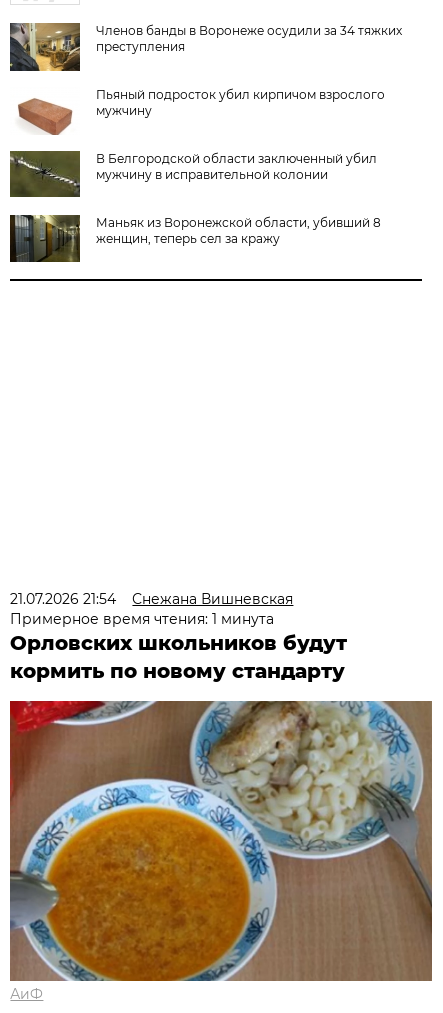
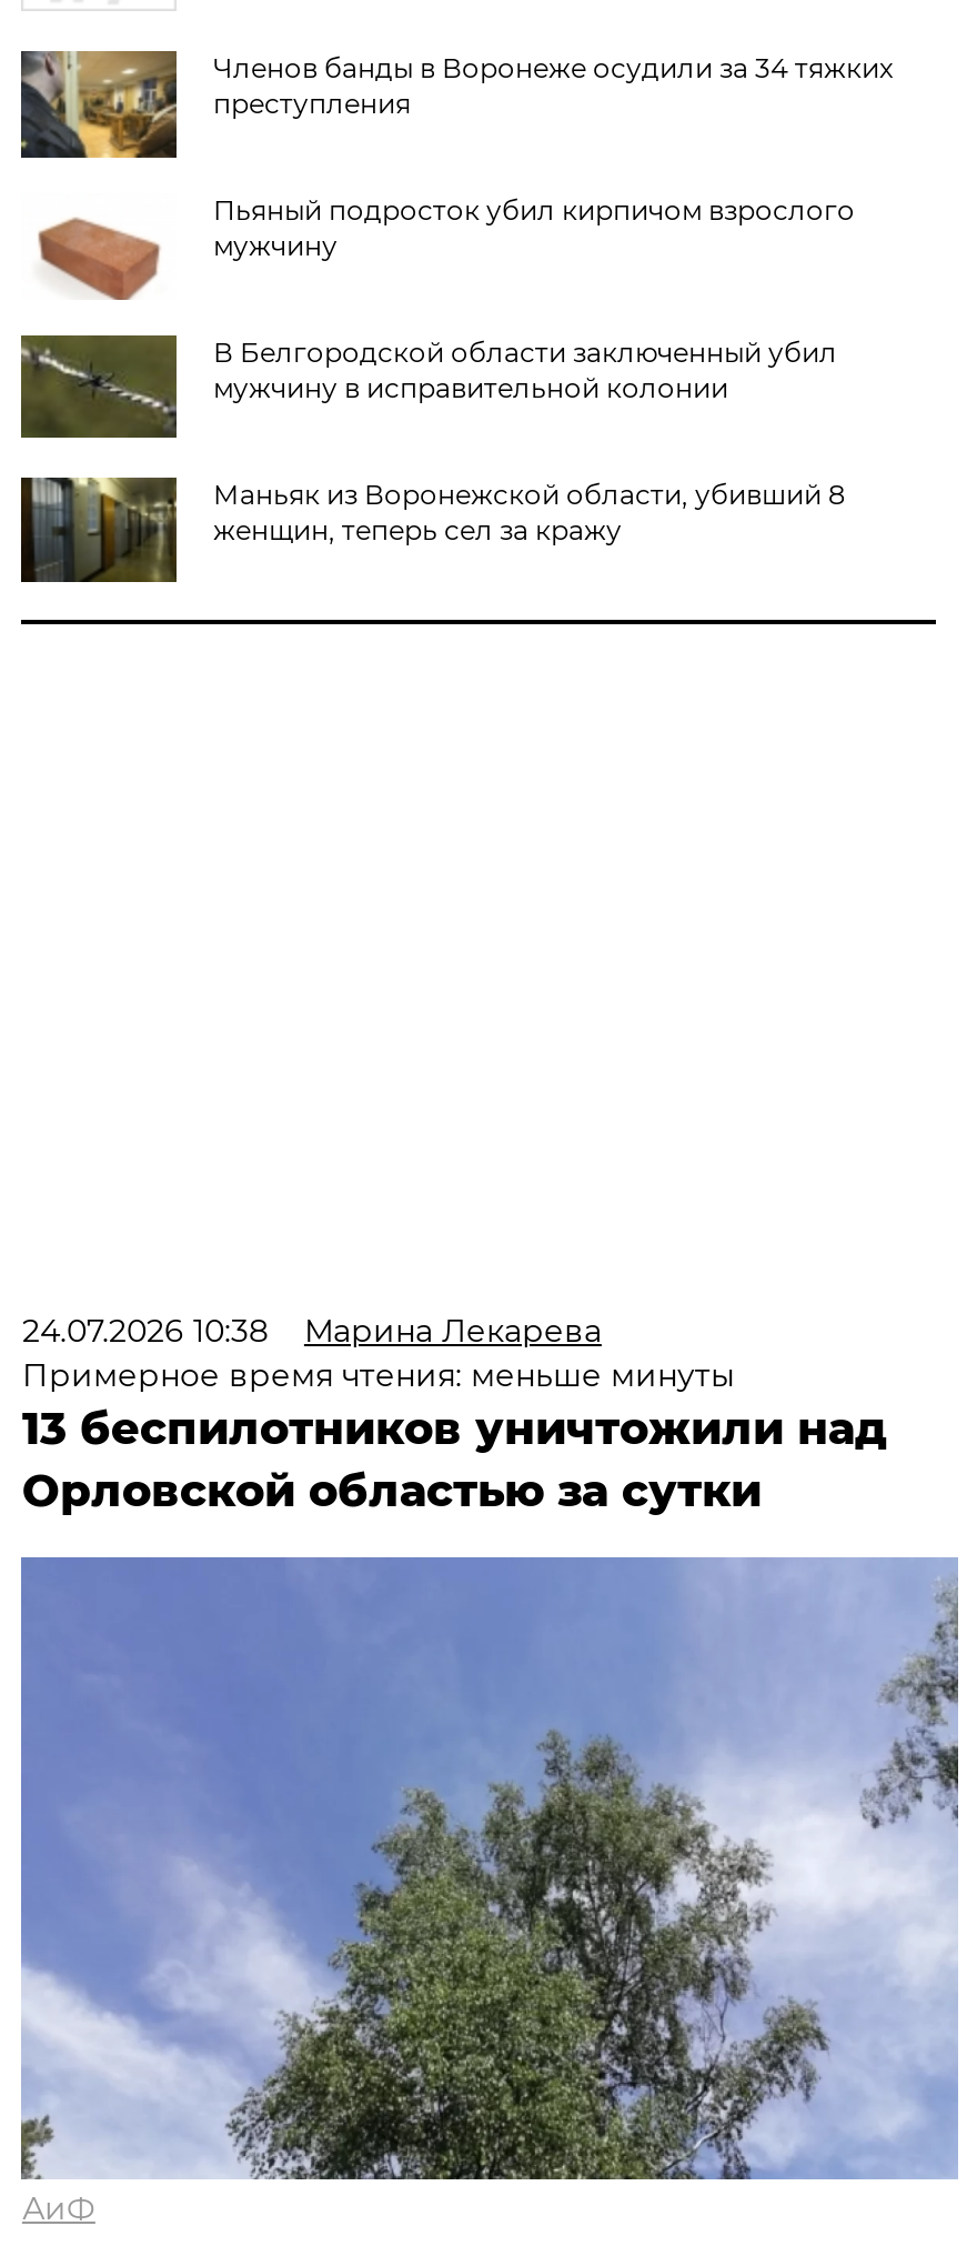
- 21.07.2026 21:54
- Снежана Вишневская
- Примерное время чтения: 1 минута
- Орловских школьников будут
- кормить по новому стандарту
+ 24.07.2026 10:38
+ Марина Лекарева
+ Примерное время чтения: меньше минуты
+ 13 беспилотников уничтожили над
+ Орловской областью за сутки

- [image]
+ [image]
